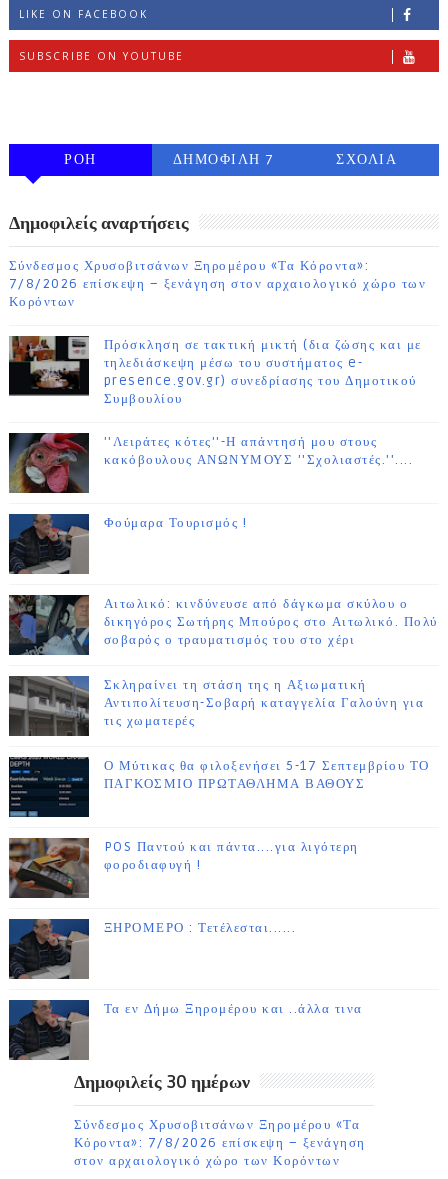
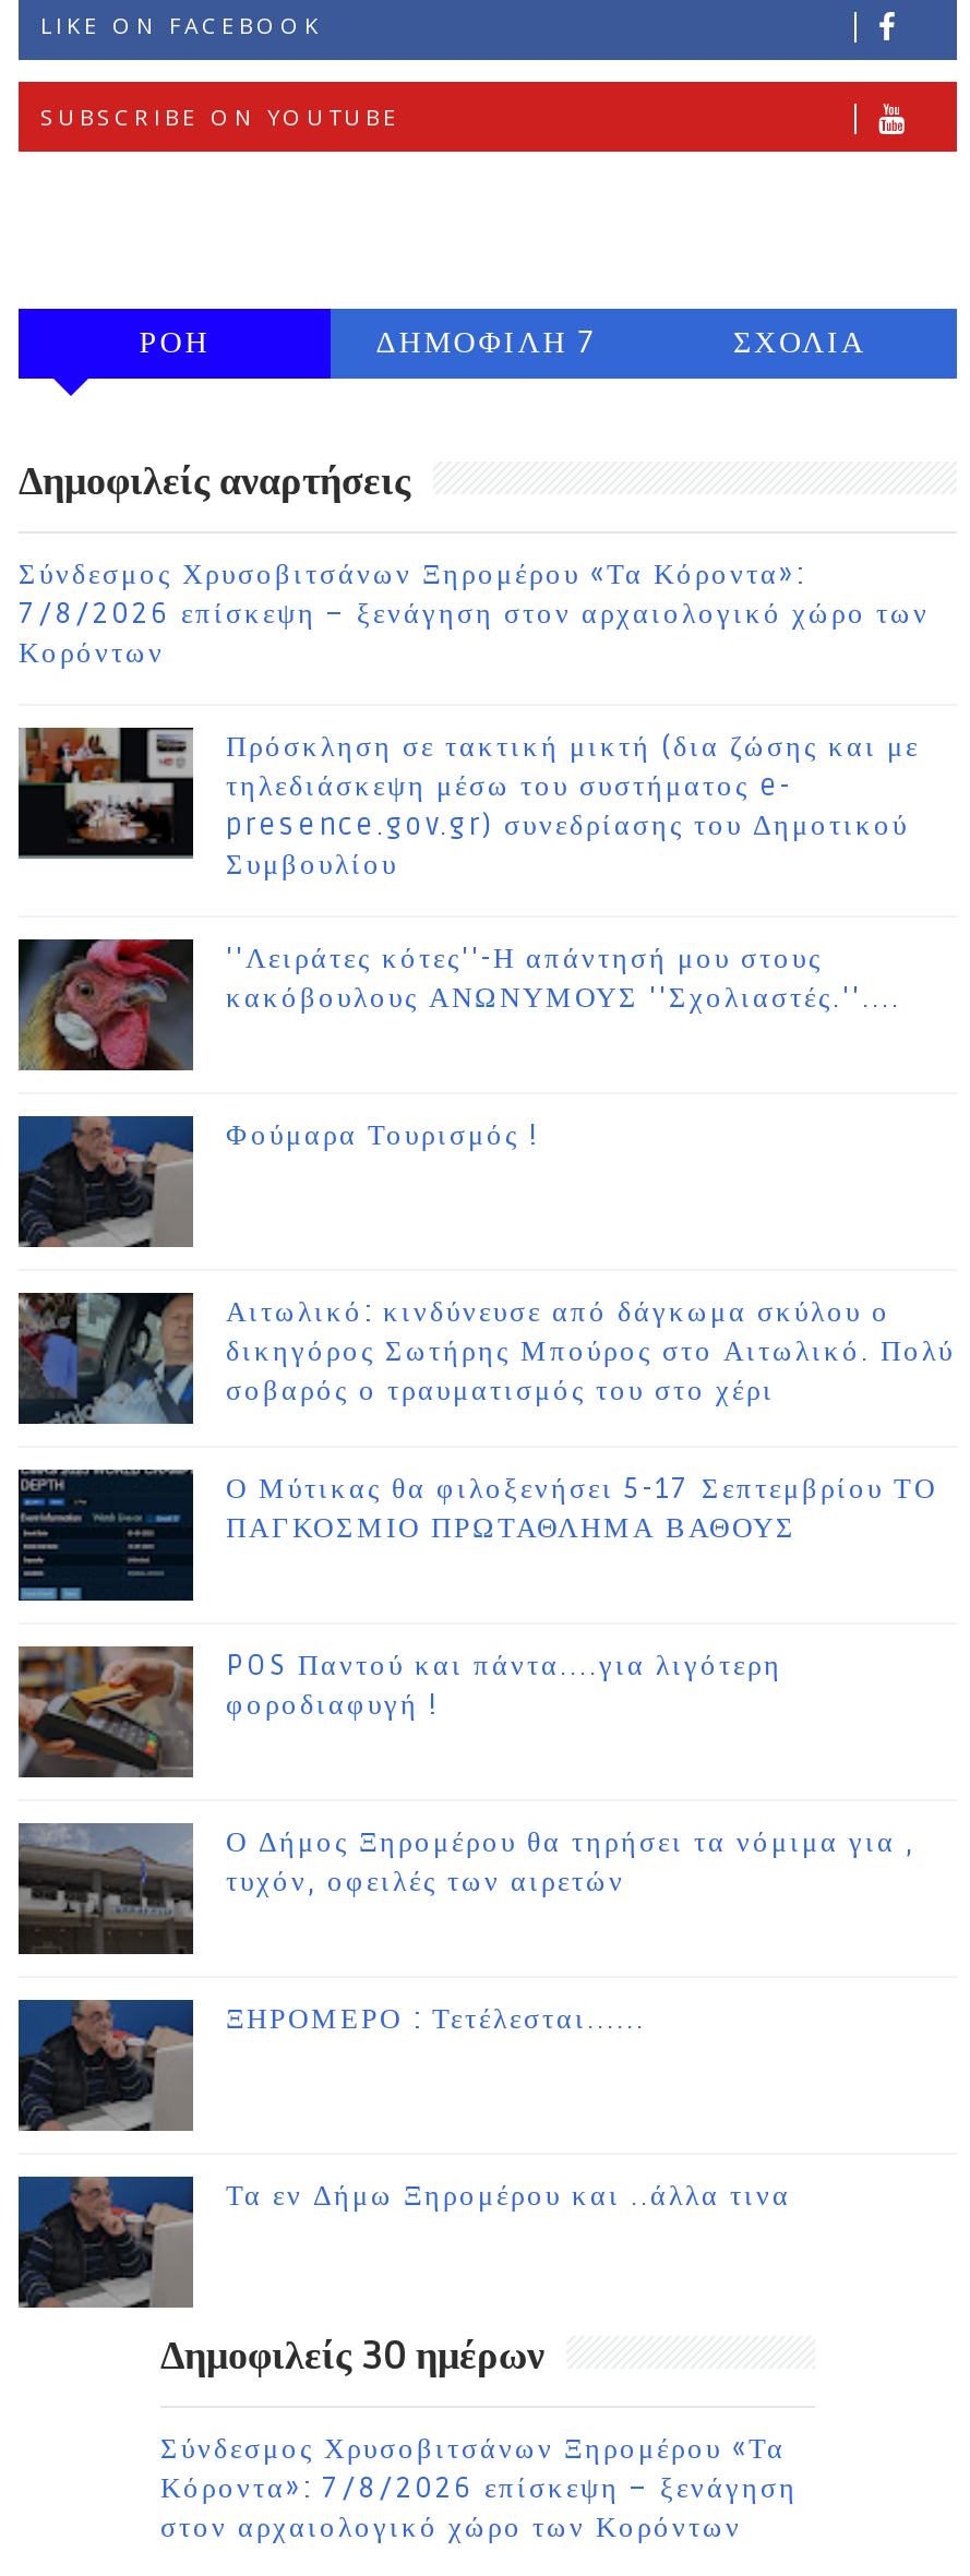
- [image]
- Σκληραίνει τη στάση της η Αξιωματική
- Αντιπολίτευση-Σοβαρή καταγγελία Γαλούνη για
- τις χωματερές

moved up: [image] | Ο Μύτικας θα φιλοξενήσει 5-17 Σεπτεμβρίου ΤΟ | ΠΑΓΚΟΣΜΙΟ ΠΡΩΤΑΘΛΗΜΑ ΒΑΘΟΥΣ | POS Παντού και πάντα....για λιγότερη | φοροδιαφυγή !

+ [image]
+ Ο Δήμος Ξηρομέρου θα τηρήσει τα νόμιμα για ,
+ τυχόν, οφειλές των αιρετών

moved up: [image]
